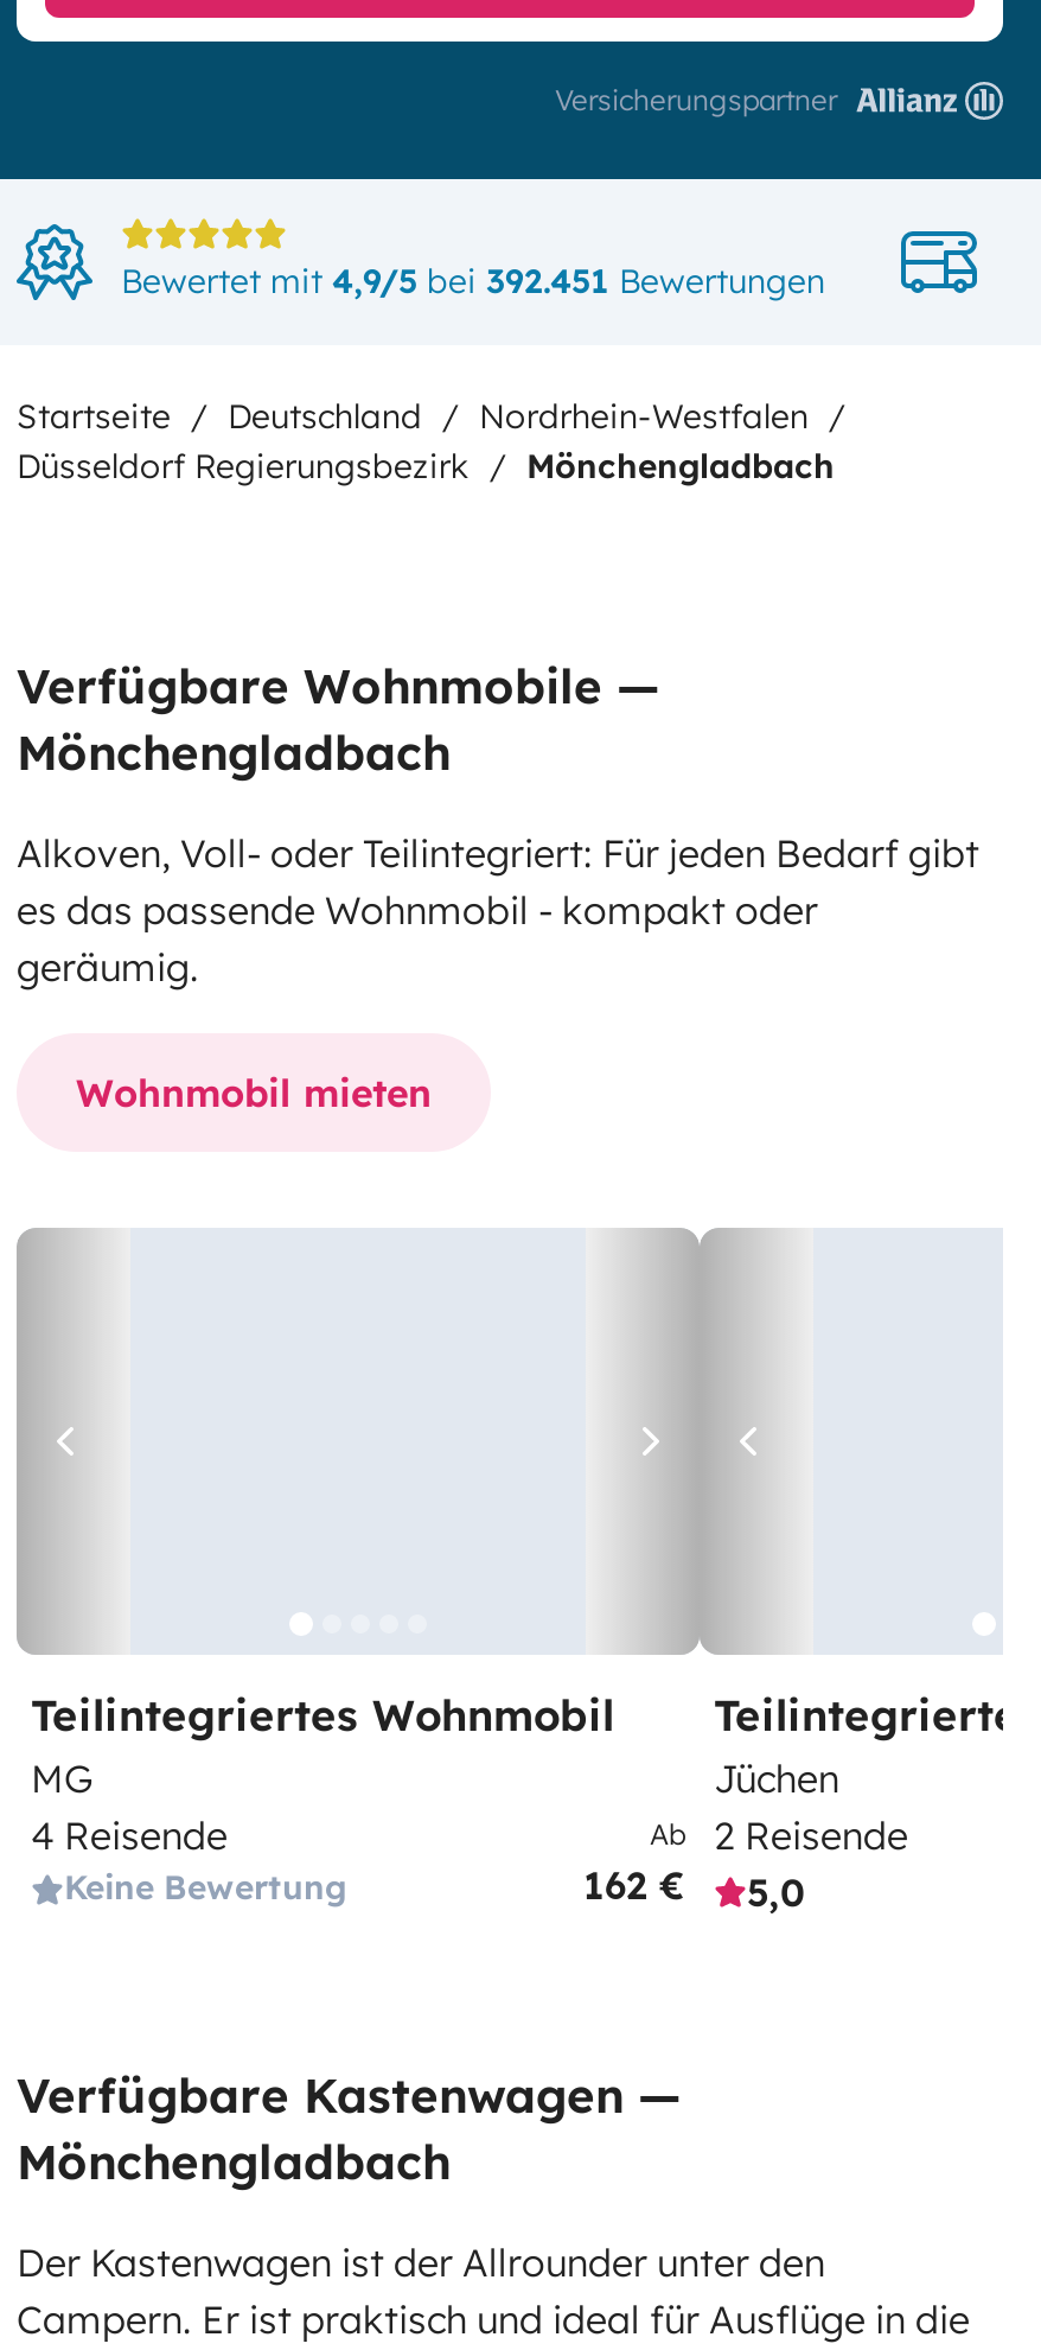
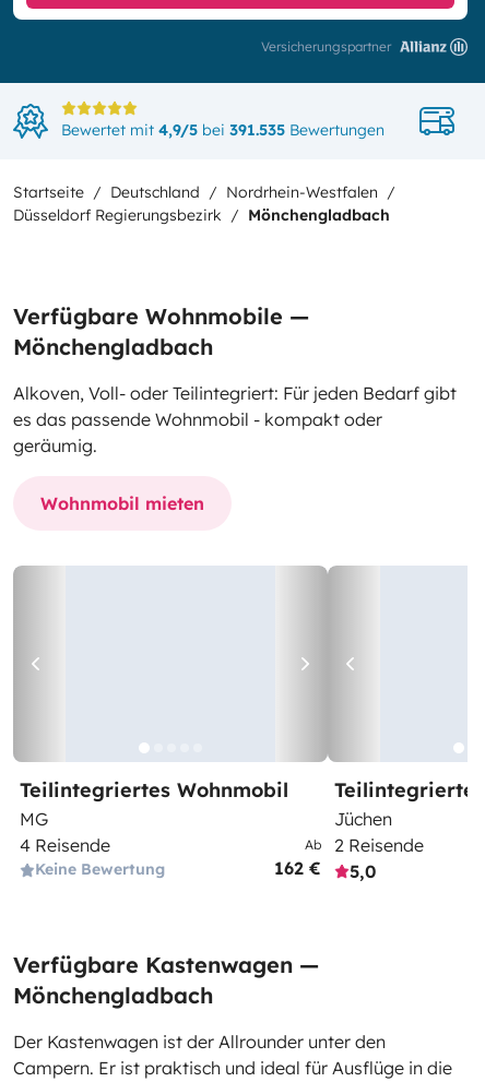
- Bewertet mit 4,9/5 bei 392.451 Bewertungen
+ Bewertet mit 4,9/5 bei 391.535 Bewertungen
